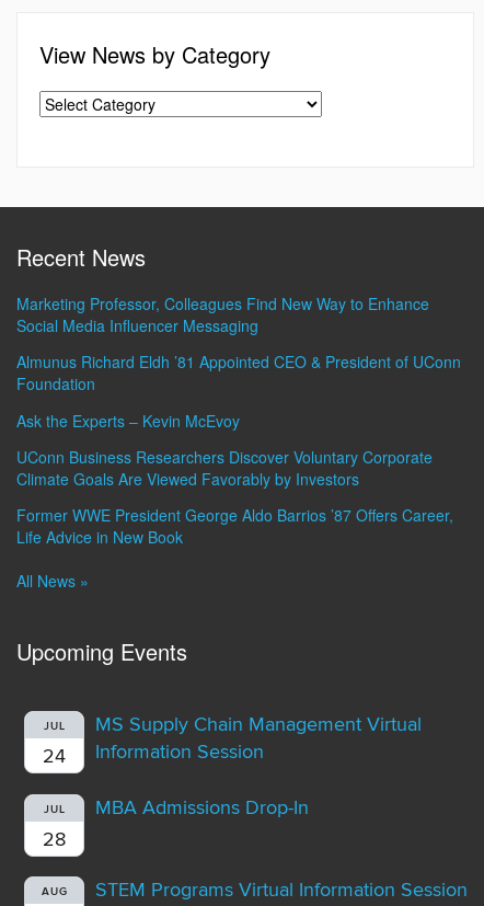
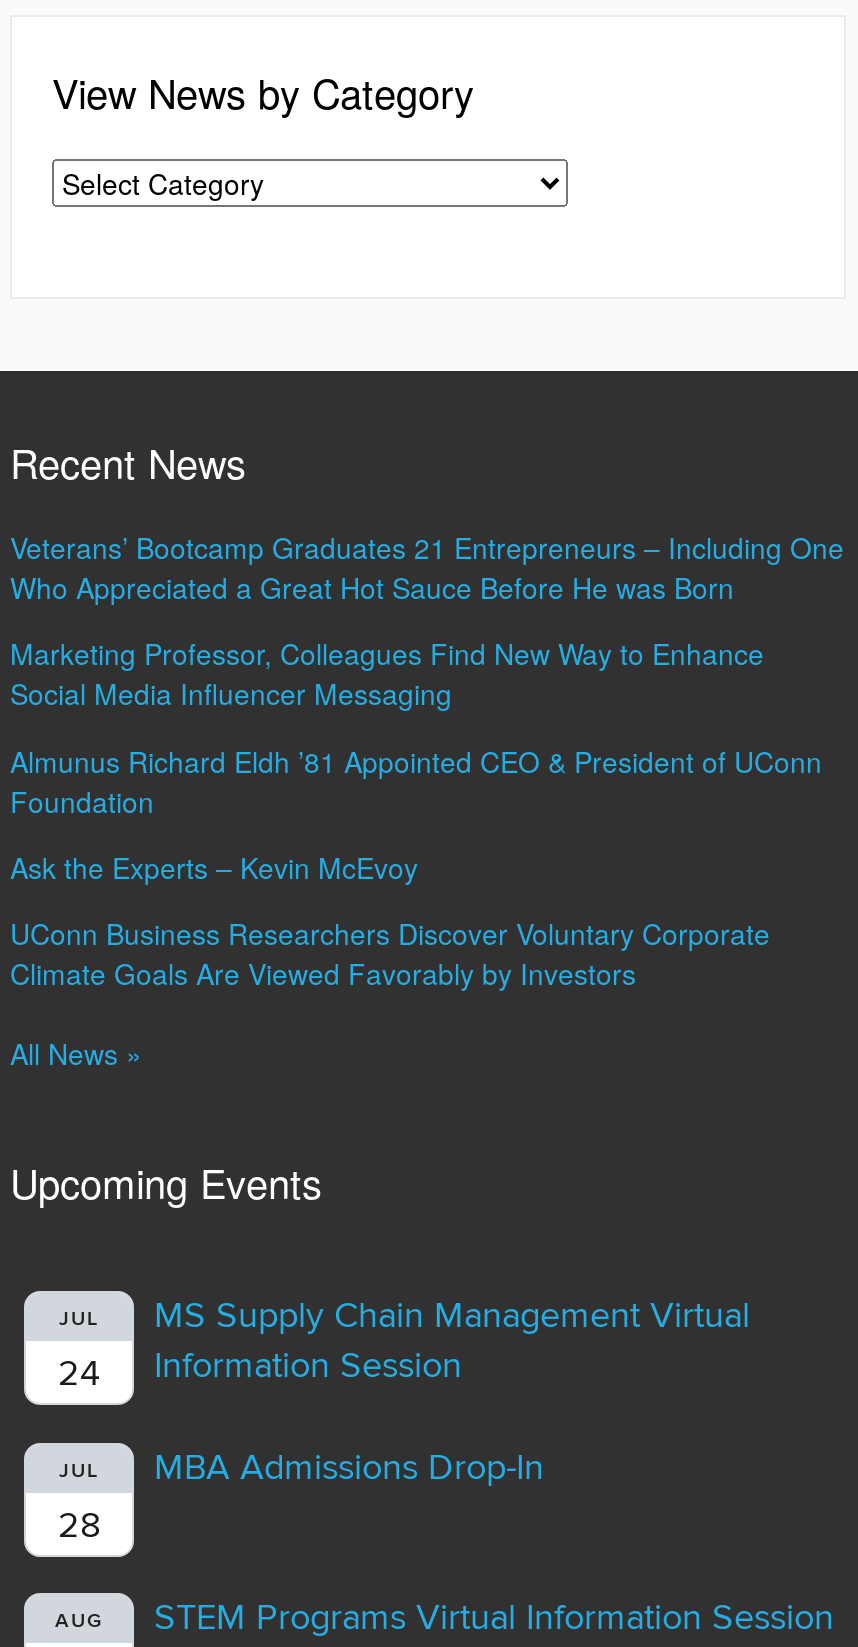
+ Veterans’ Bootcamp Graduates 21 Entrepreneurs – Including One
+ Who Appreciated a Great Hot Sauce Before He was Born

moved down: Marketing Professor, Colleagues Find New Way to Enhance | Social Media Influencer Messaging | Almunus Richard Eldh ’81 Appointed CEO & President of UConn | Foundation | Ask the Experts – Kevin McEvoy | UConn Business Researchers Discover Voluntary Corporate | Climate Goals Are Viewed Favorably by Investors

- Former WWE President George Aldo Barrios ’87 Offers Career,
- Life Advice in New Book
